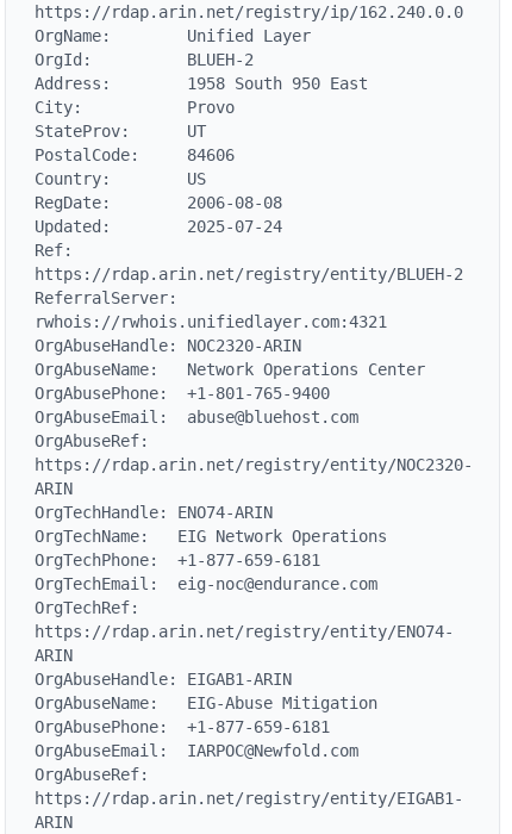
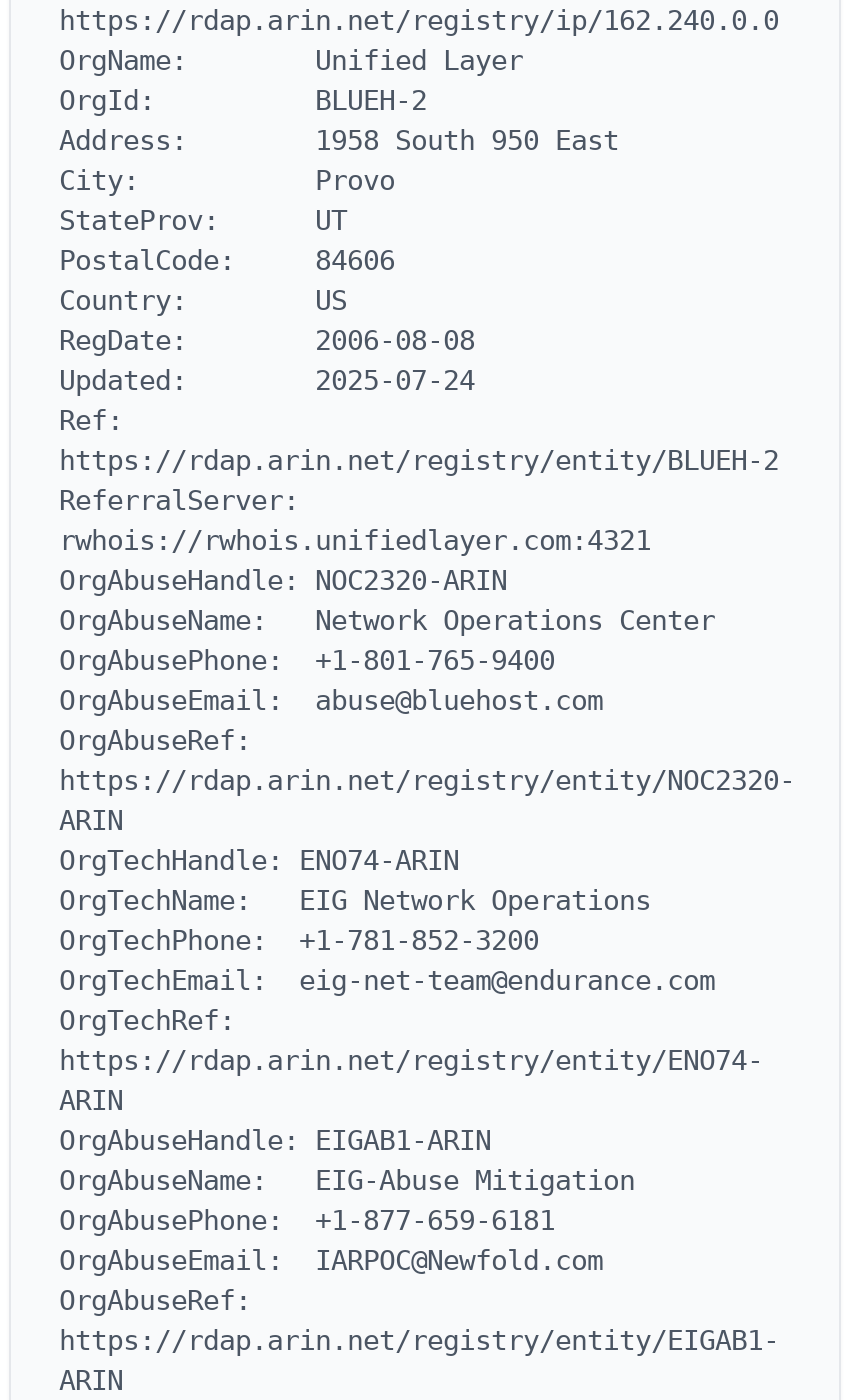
- OrgTechPhone: +1-877-659-6181
+ OrgTechPhone: +1-781-852-3200

- OrgTechEmail: eig-noc@endurance.com
+ OrgTechEmail: eig-net-team@endurance.com
